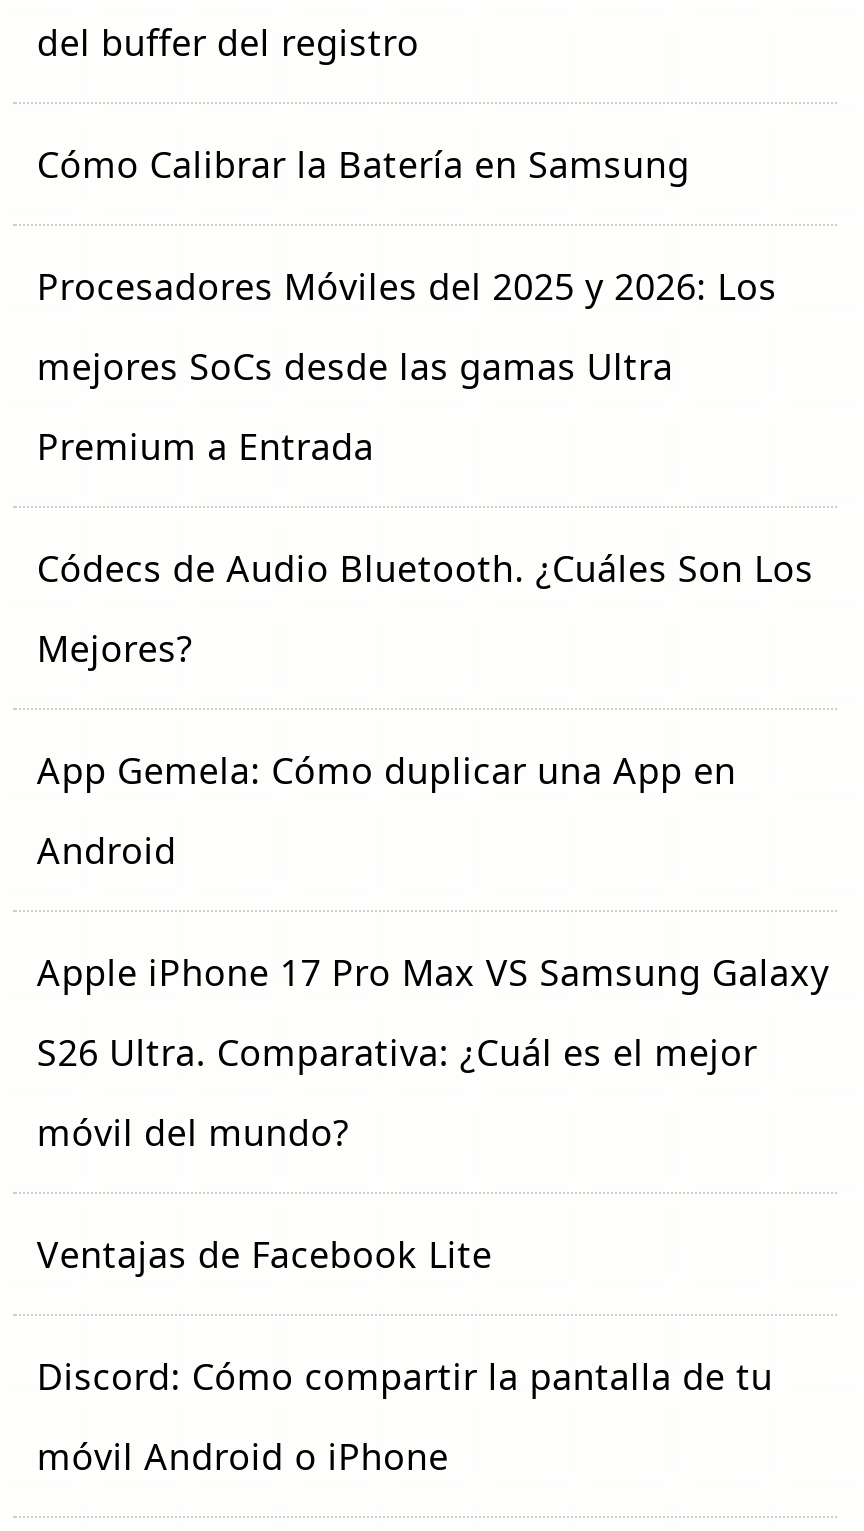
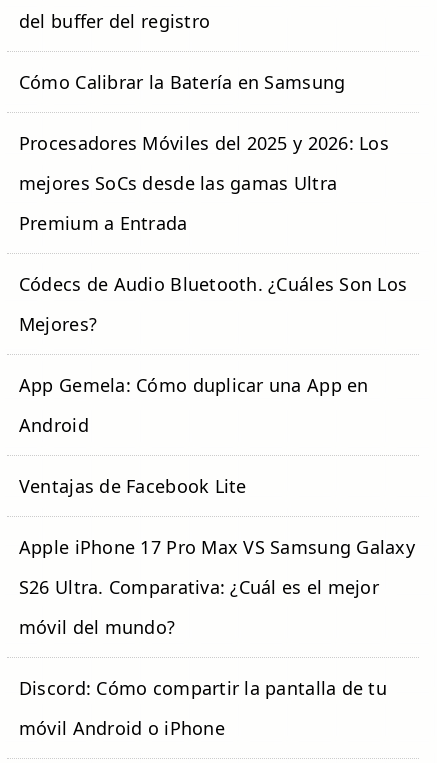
moved down: Apple iPhone 17 Pro Max VS Samsung Galaxy | S26 Ultra. Comparativa: ¿Cuál es el mejor | móvil del mundo?

moved up: Ventajas de Facebook Lite
